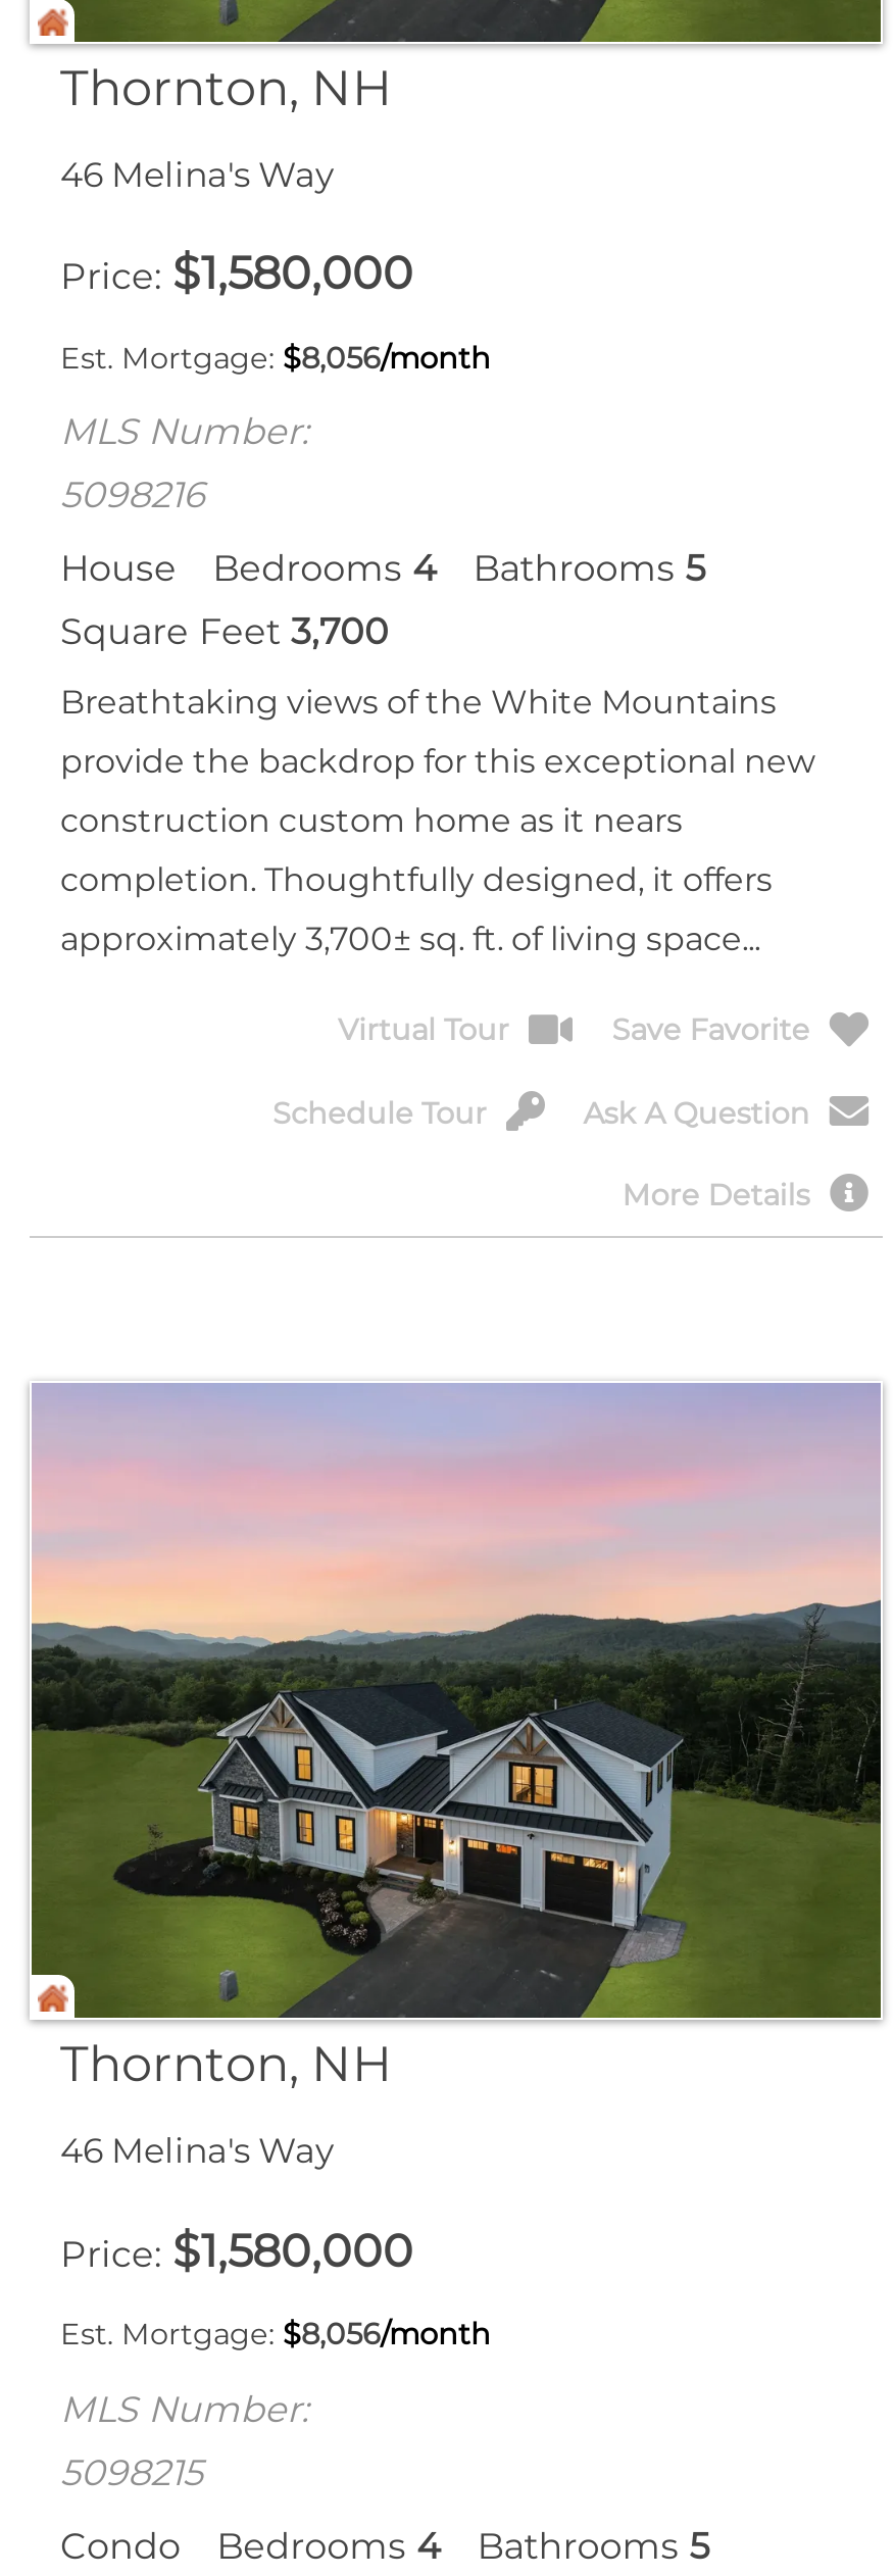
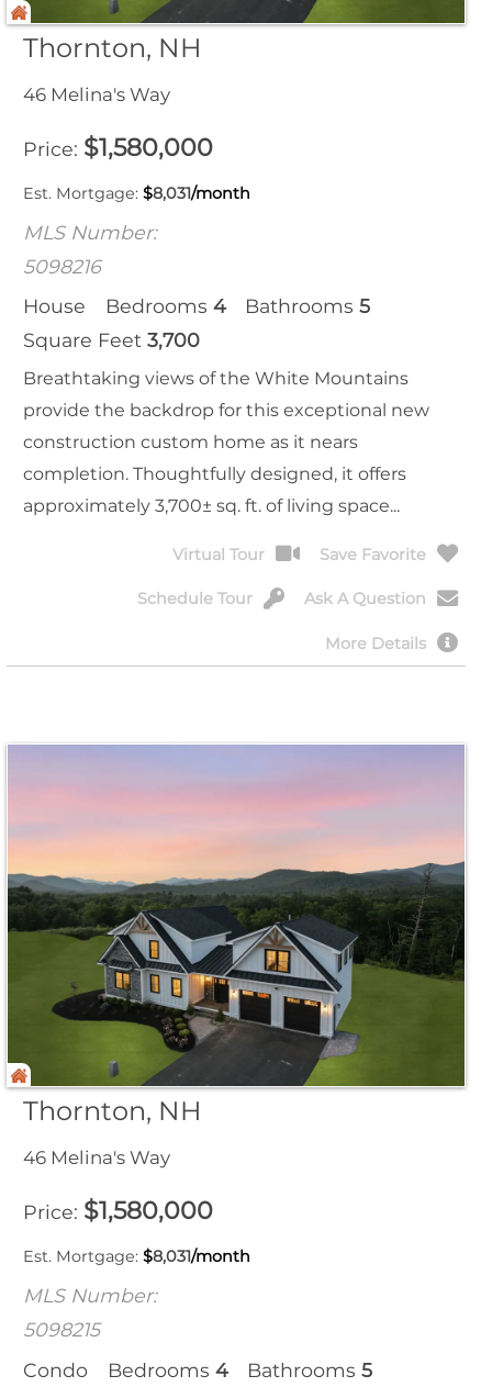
- Est. Mortgage: $8,056/month
+ Est. Mortgage: $8,031/month

- Est. Mortgage: $8,056/month
+ Est. Mortgage: $8,031/month
